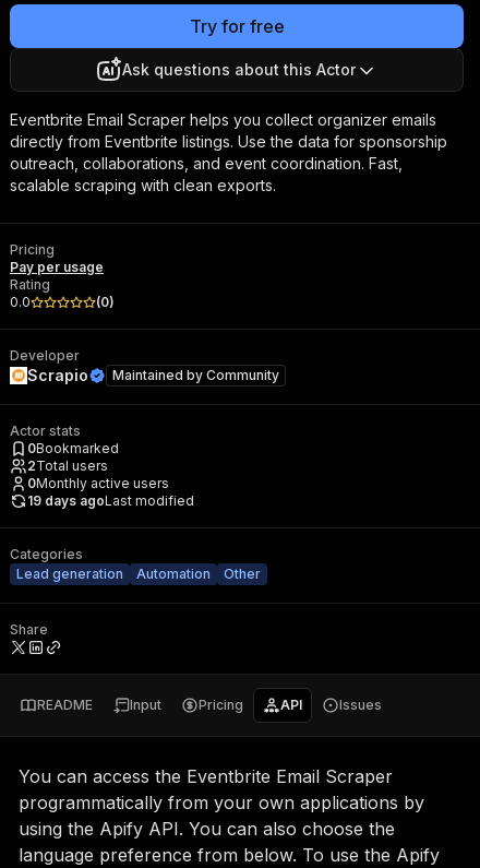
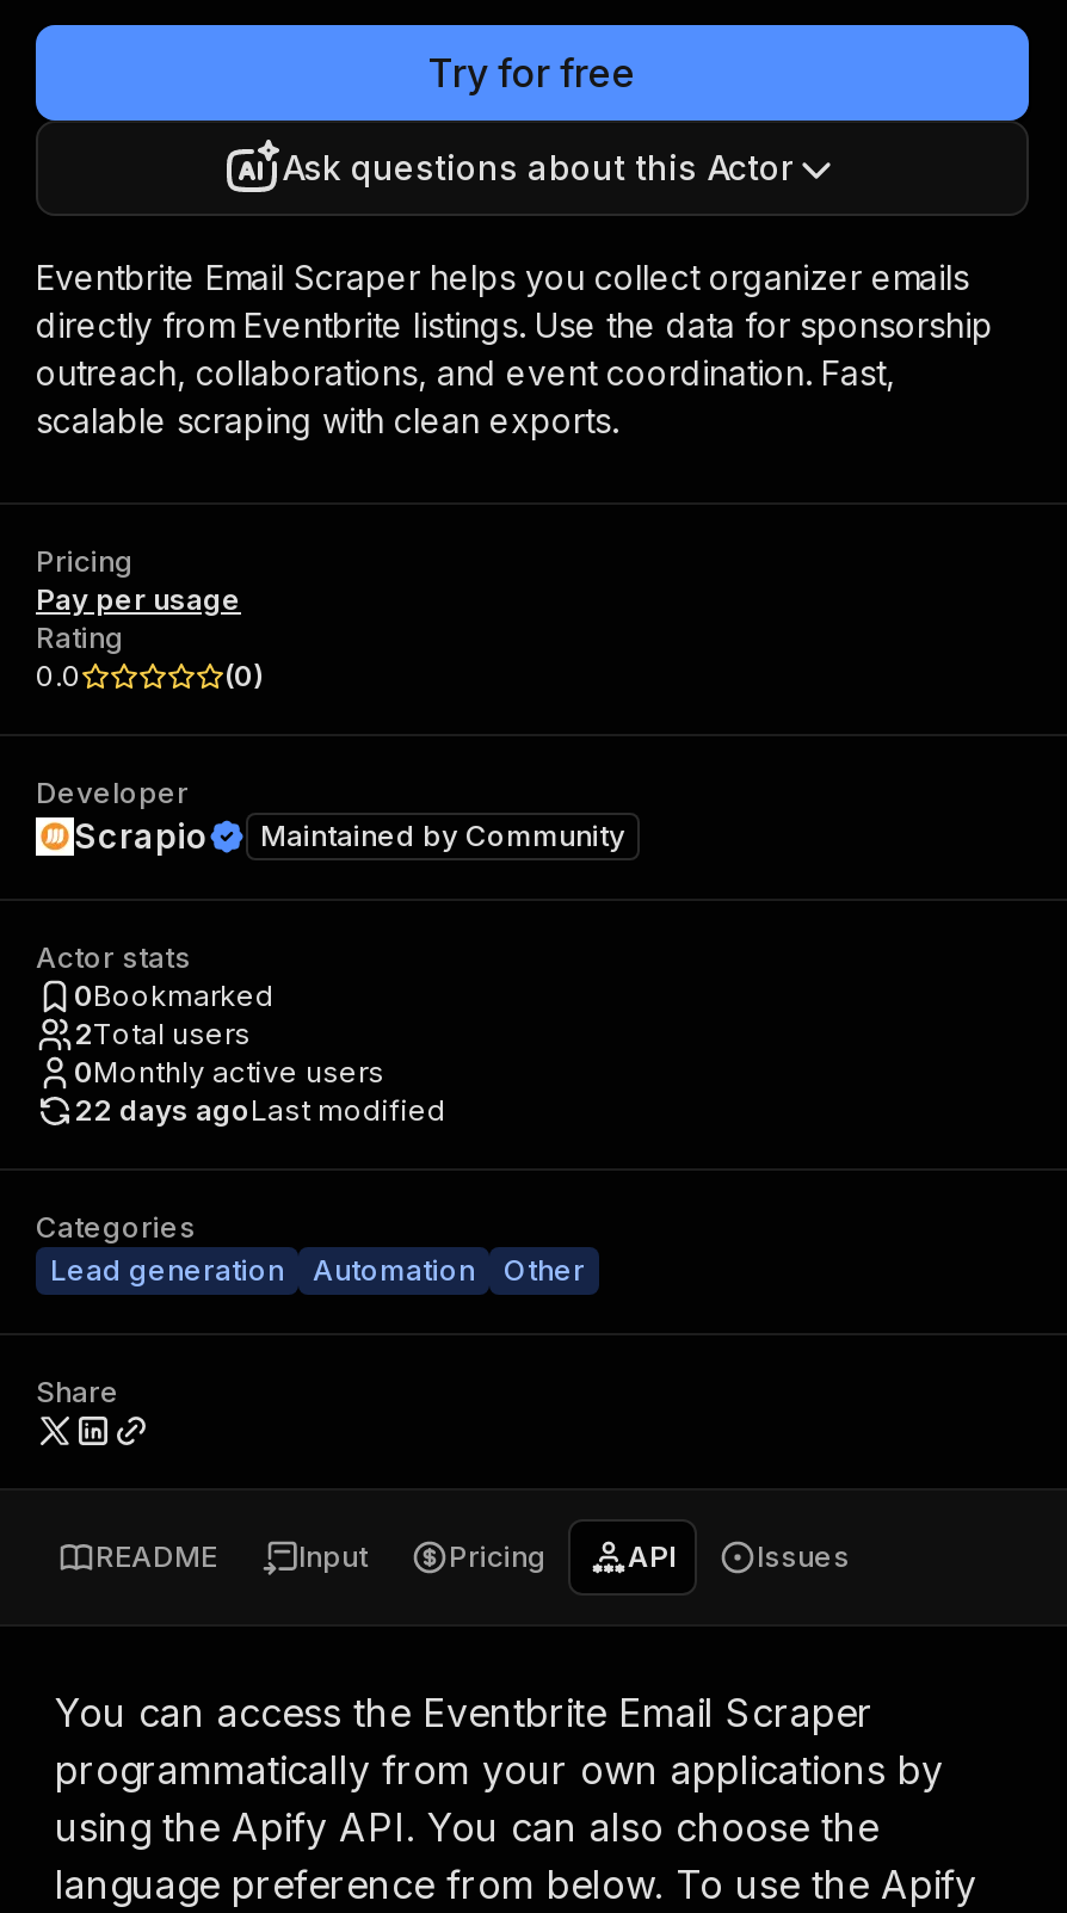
- 19 days agoLast modified
+ 22 days agoLast modified
